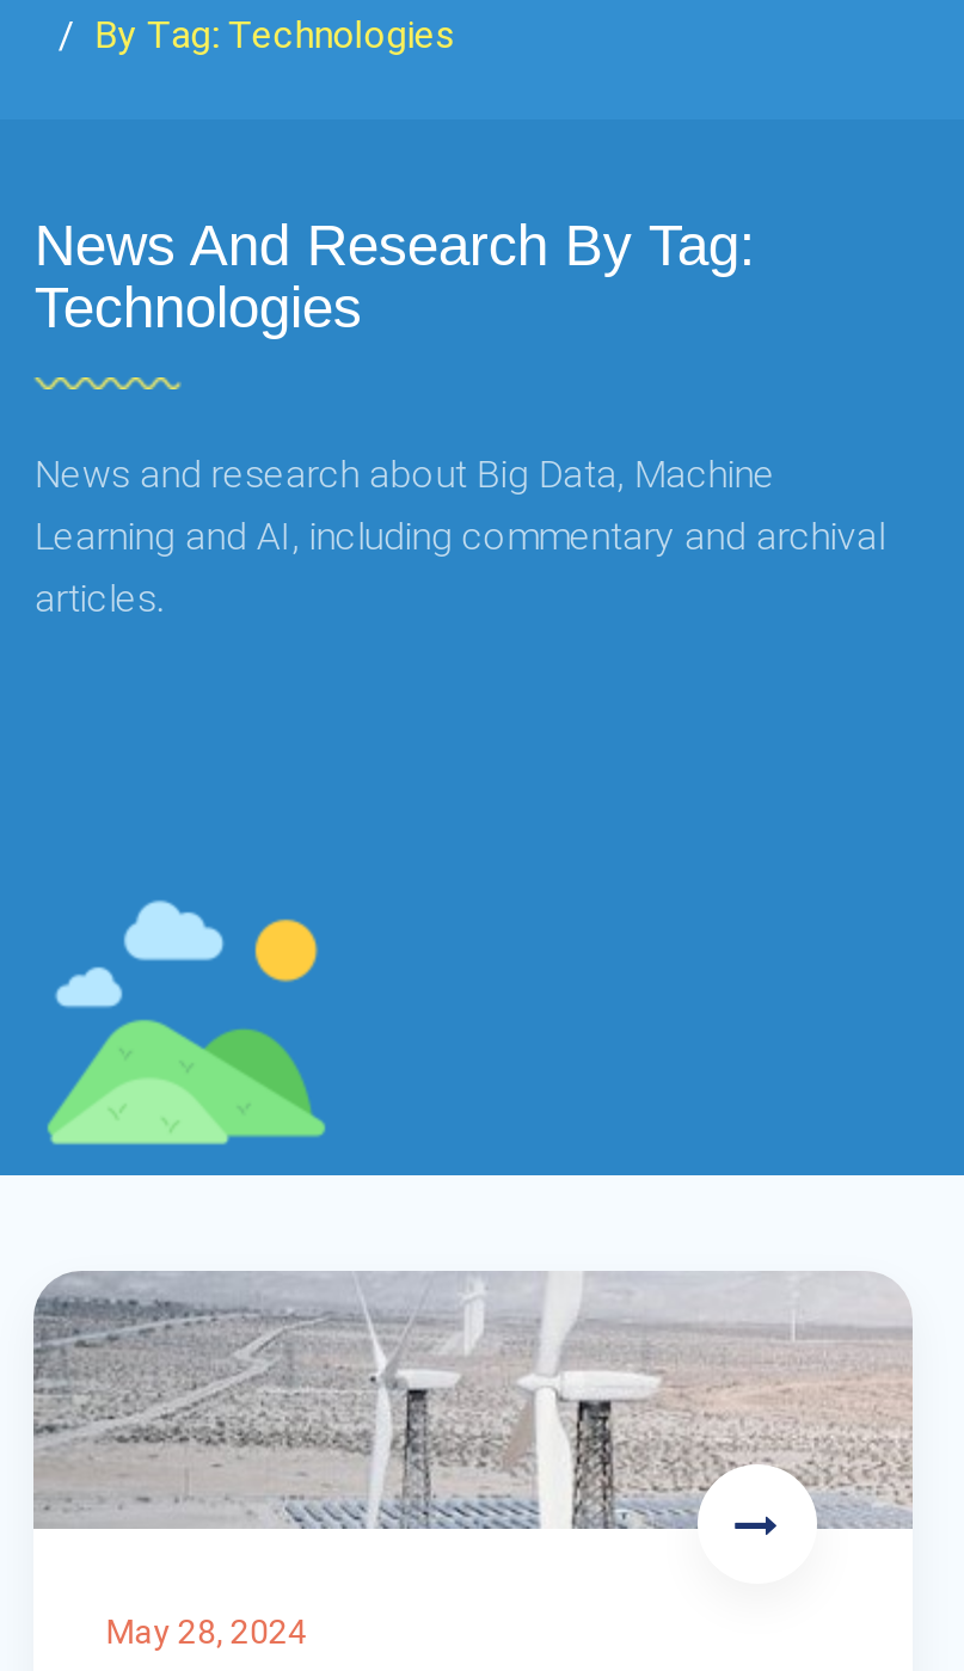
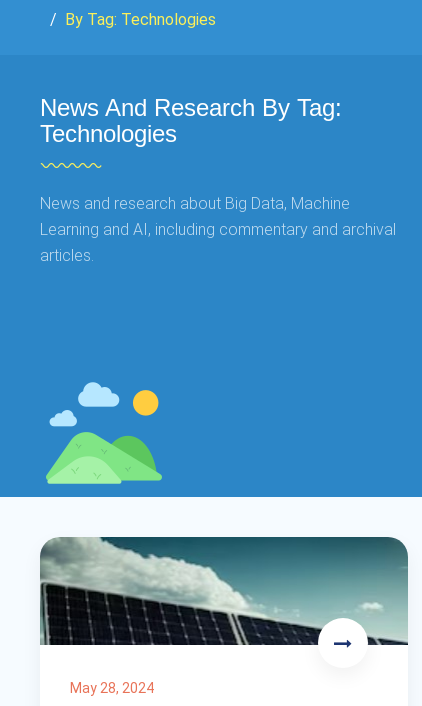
- [image]
+ [image]
